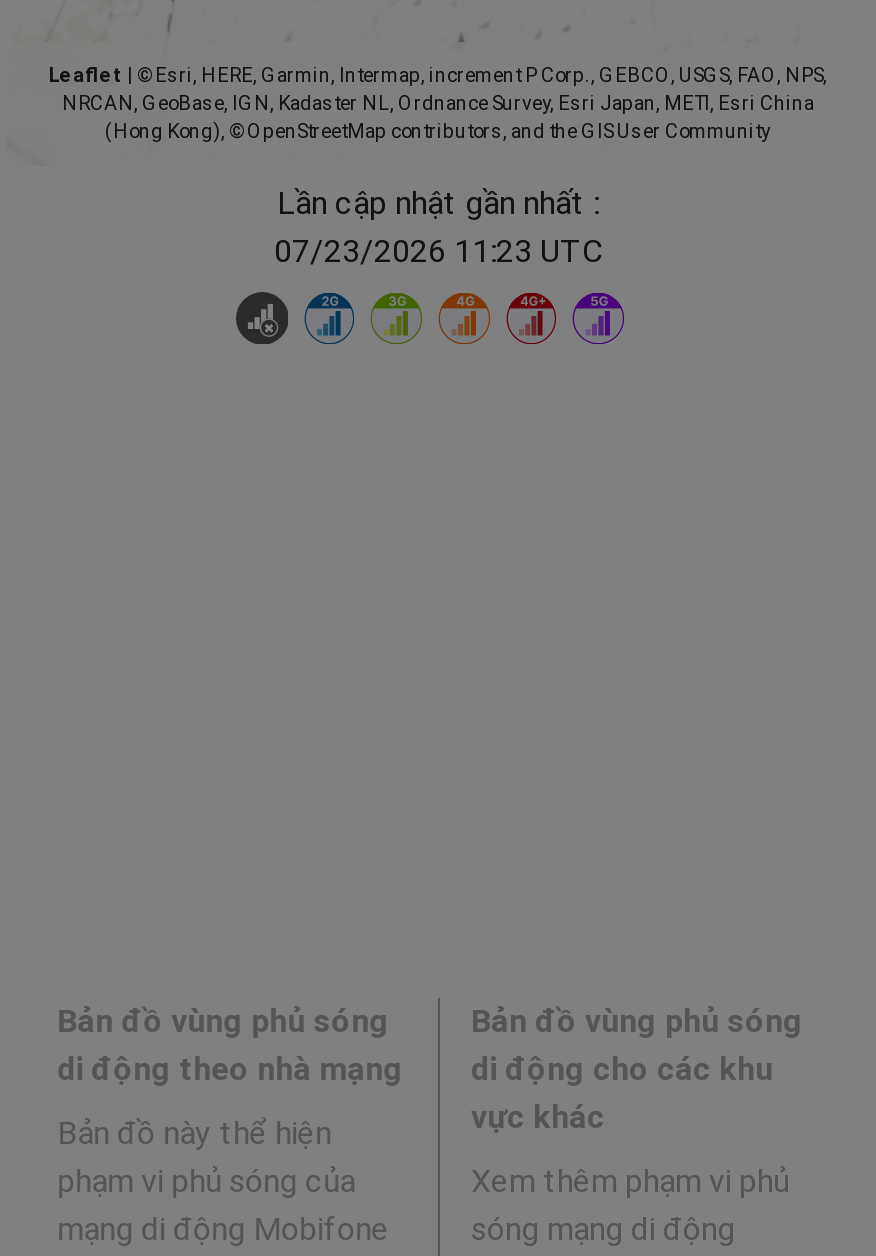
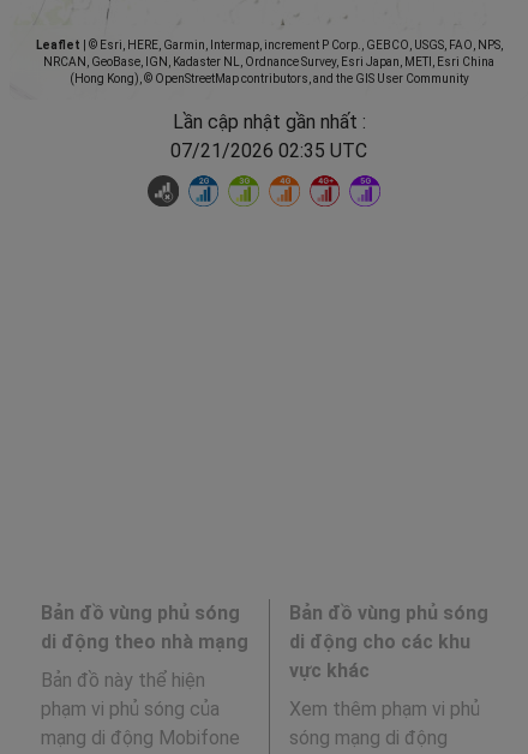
- 07/23/2026 11:23 UTC
+ 07/21/2026 02:35 UTC
